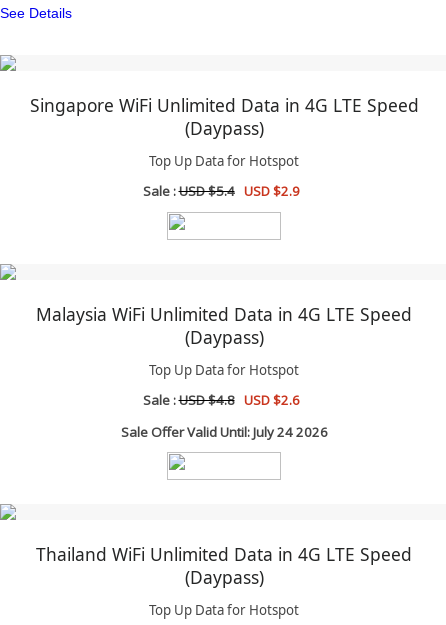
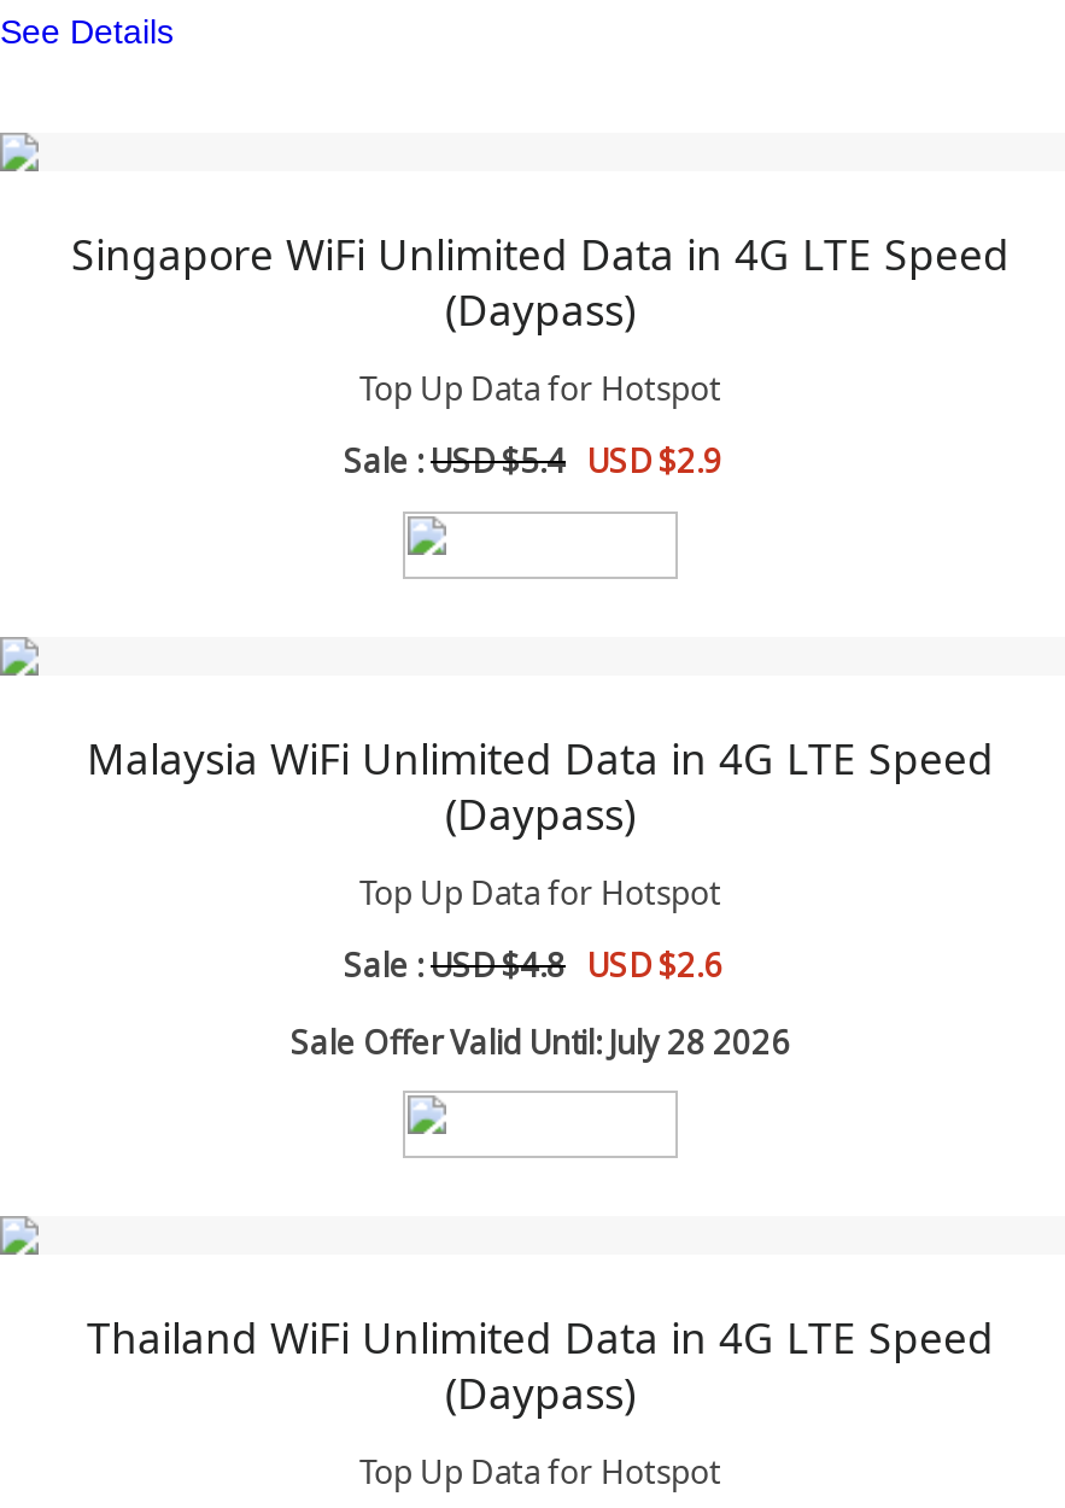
- Sale Offer Valid Until: July 24 2026
+ Sale Offer Valid Until: July 28 2026
